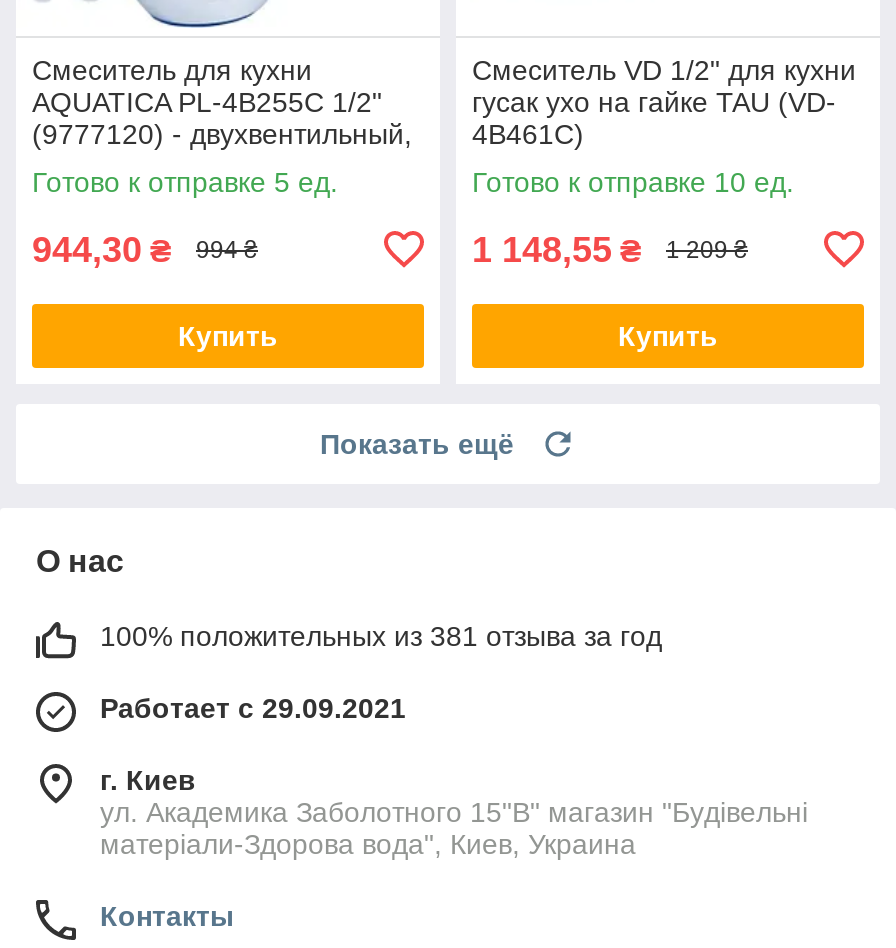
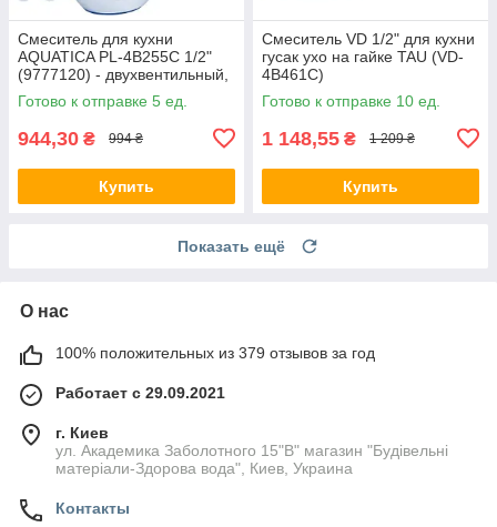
- 100% положительных из 381 отзыва за год
+ 100% положительных из 379 отзывов за год
